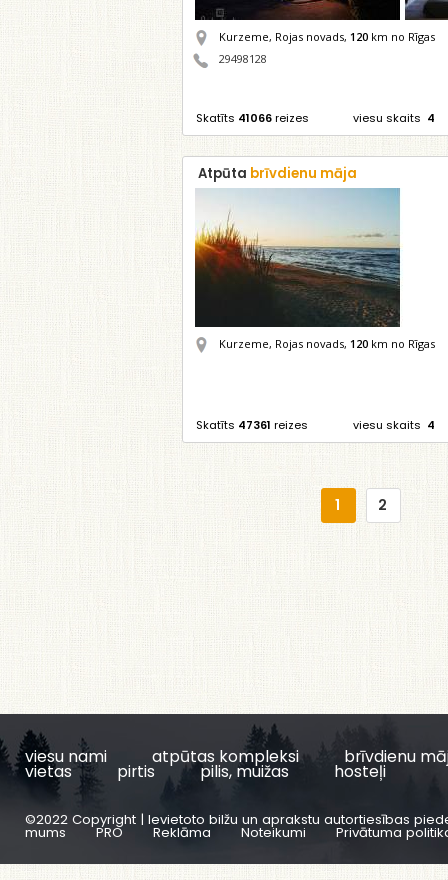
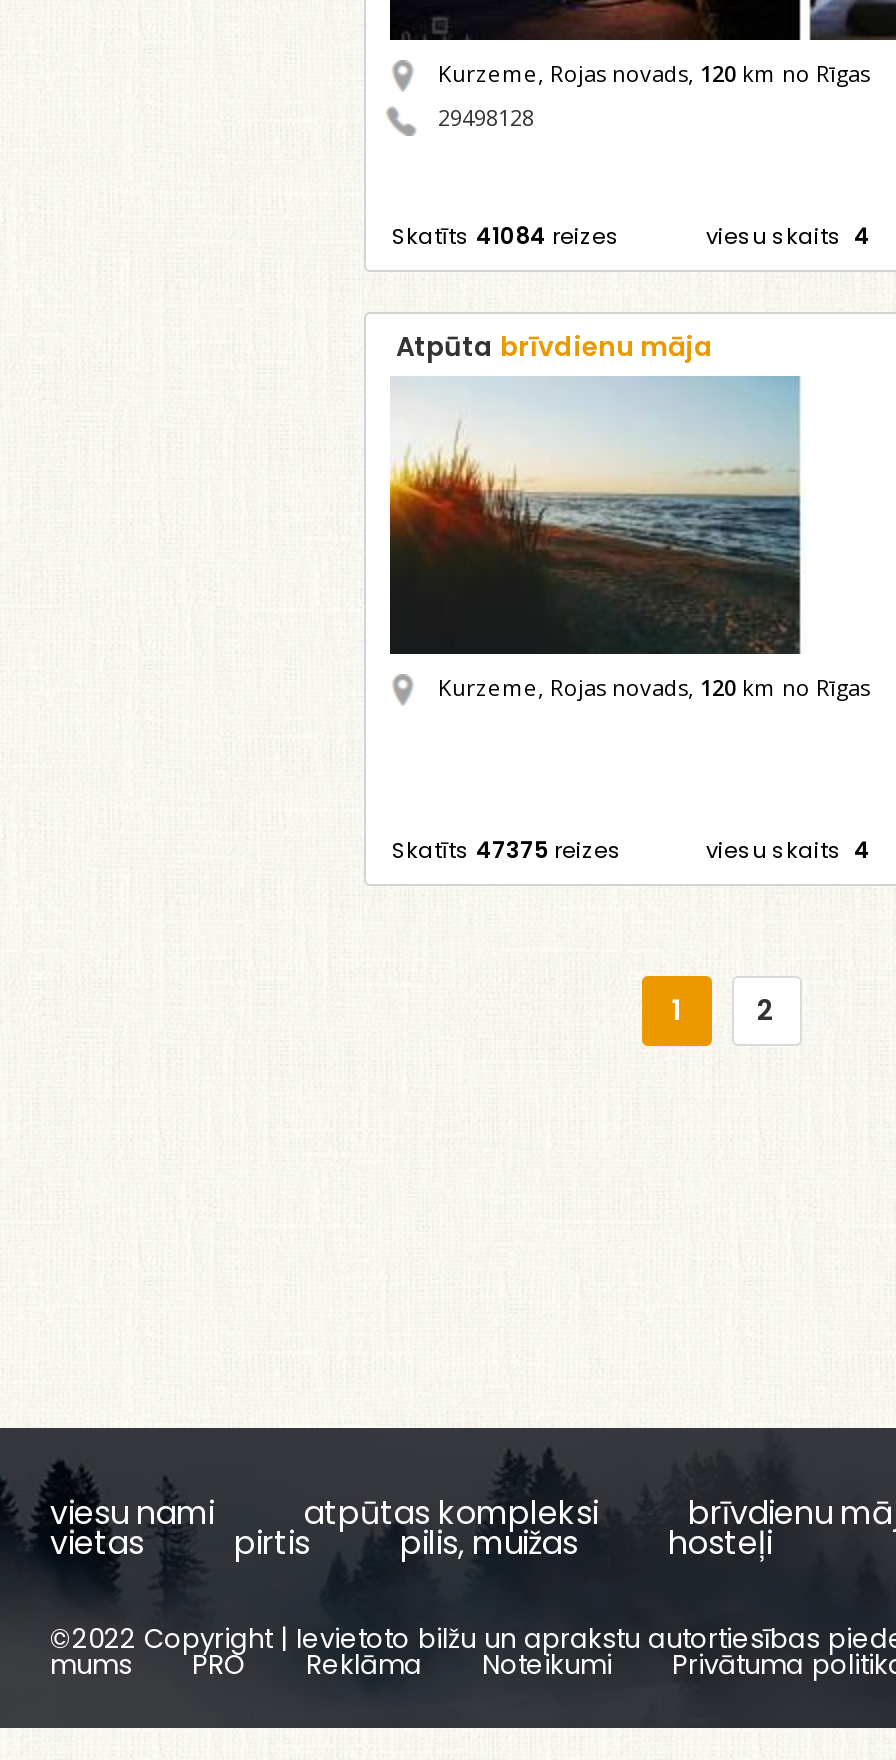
- Skatīts 41066 reizes
+ Skatīts 41084 reizes

- Skatīts 47361 reizes
+ Skatīts 47375 reizes
